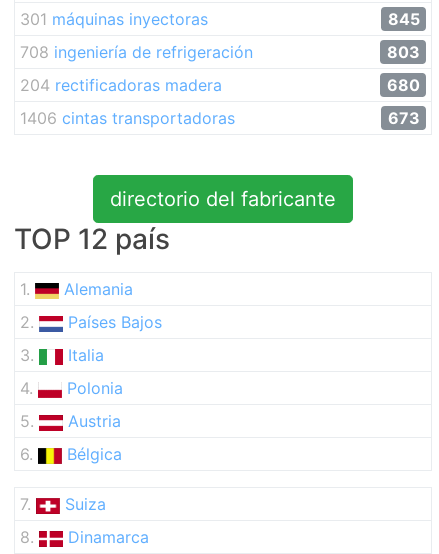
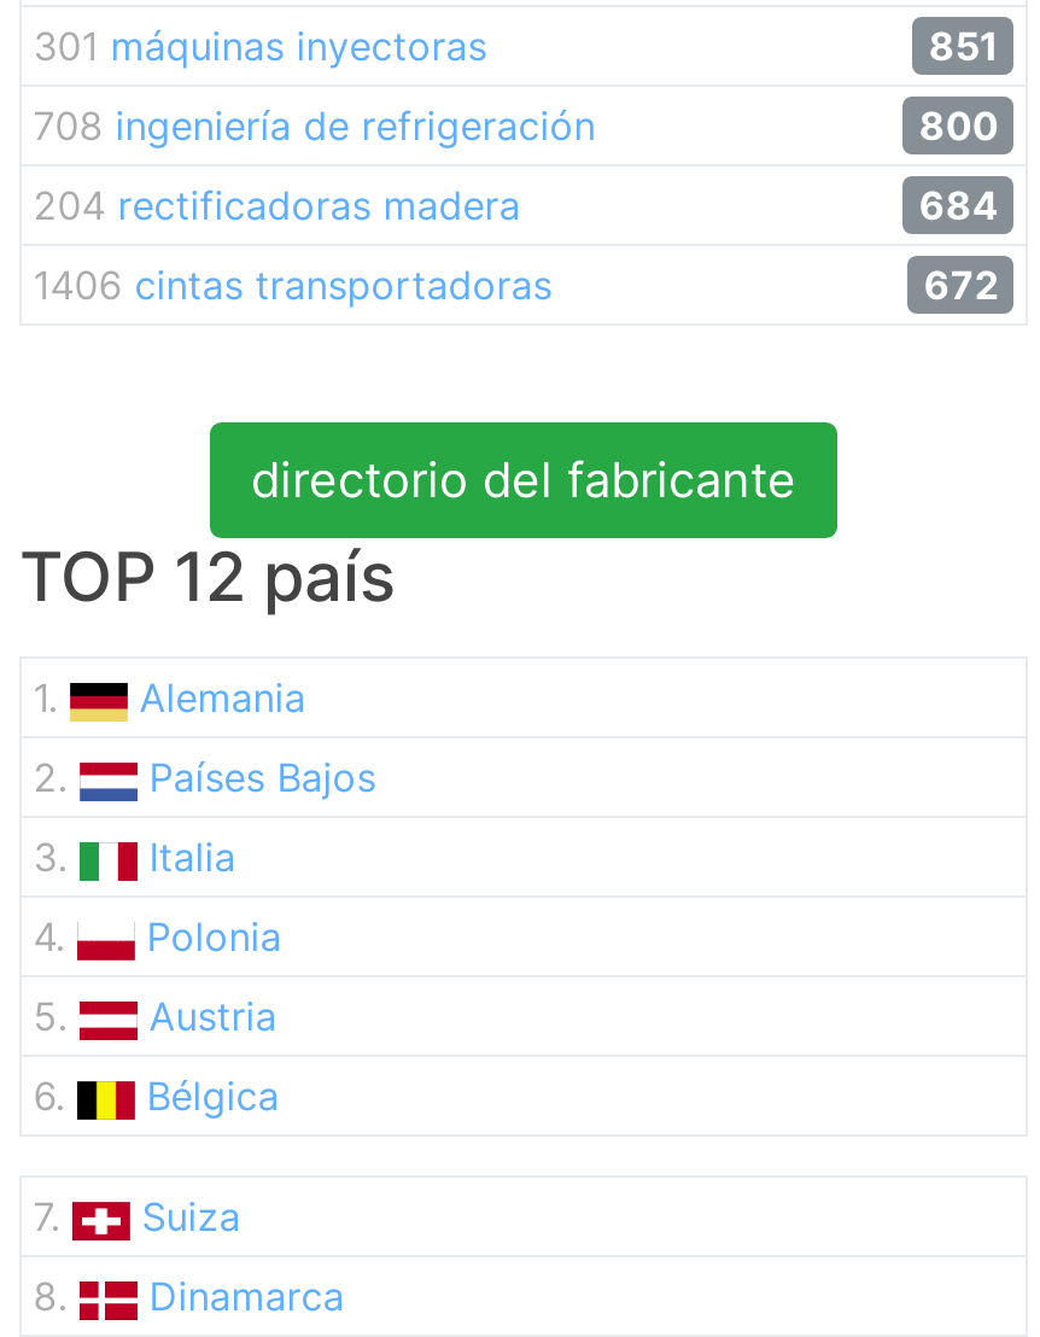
- 845
+ 851

- 803
+ 800

- 680
+ 684

- 673
+ 672
